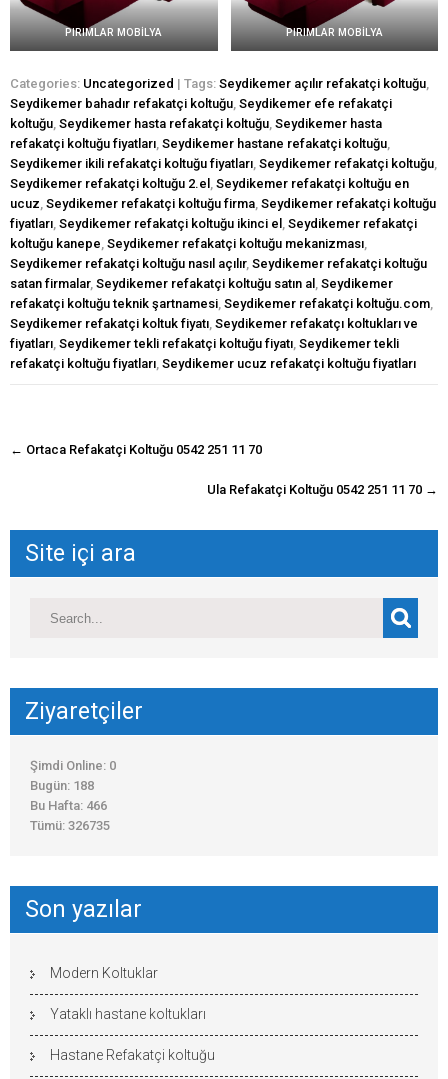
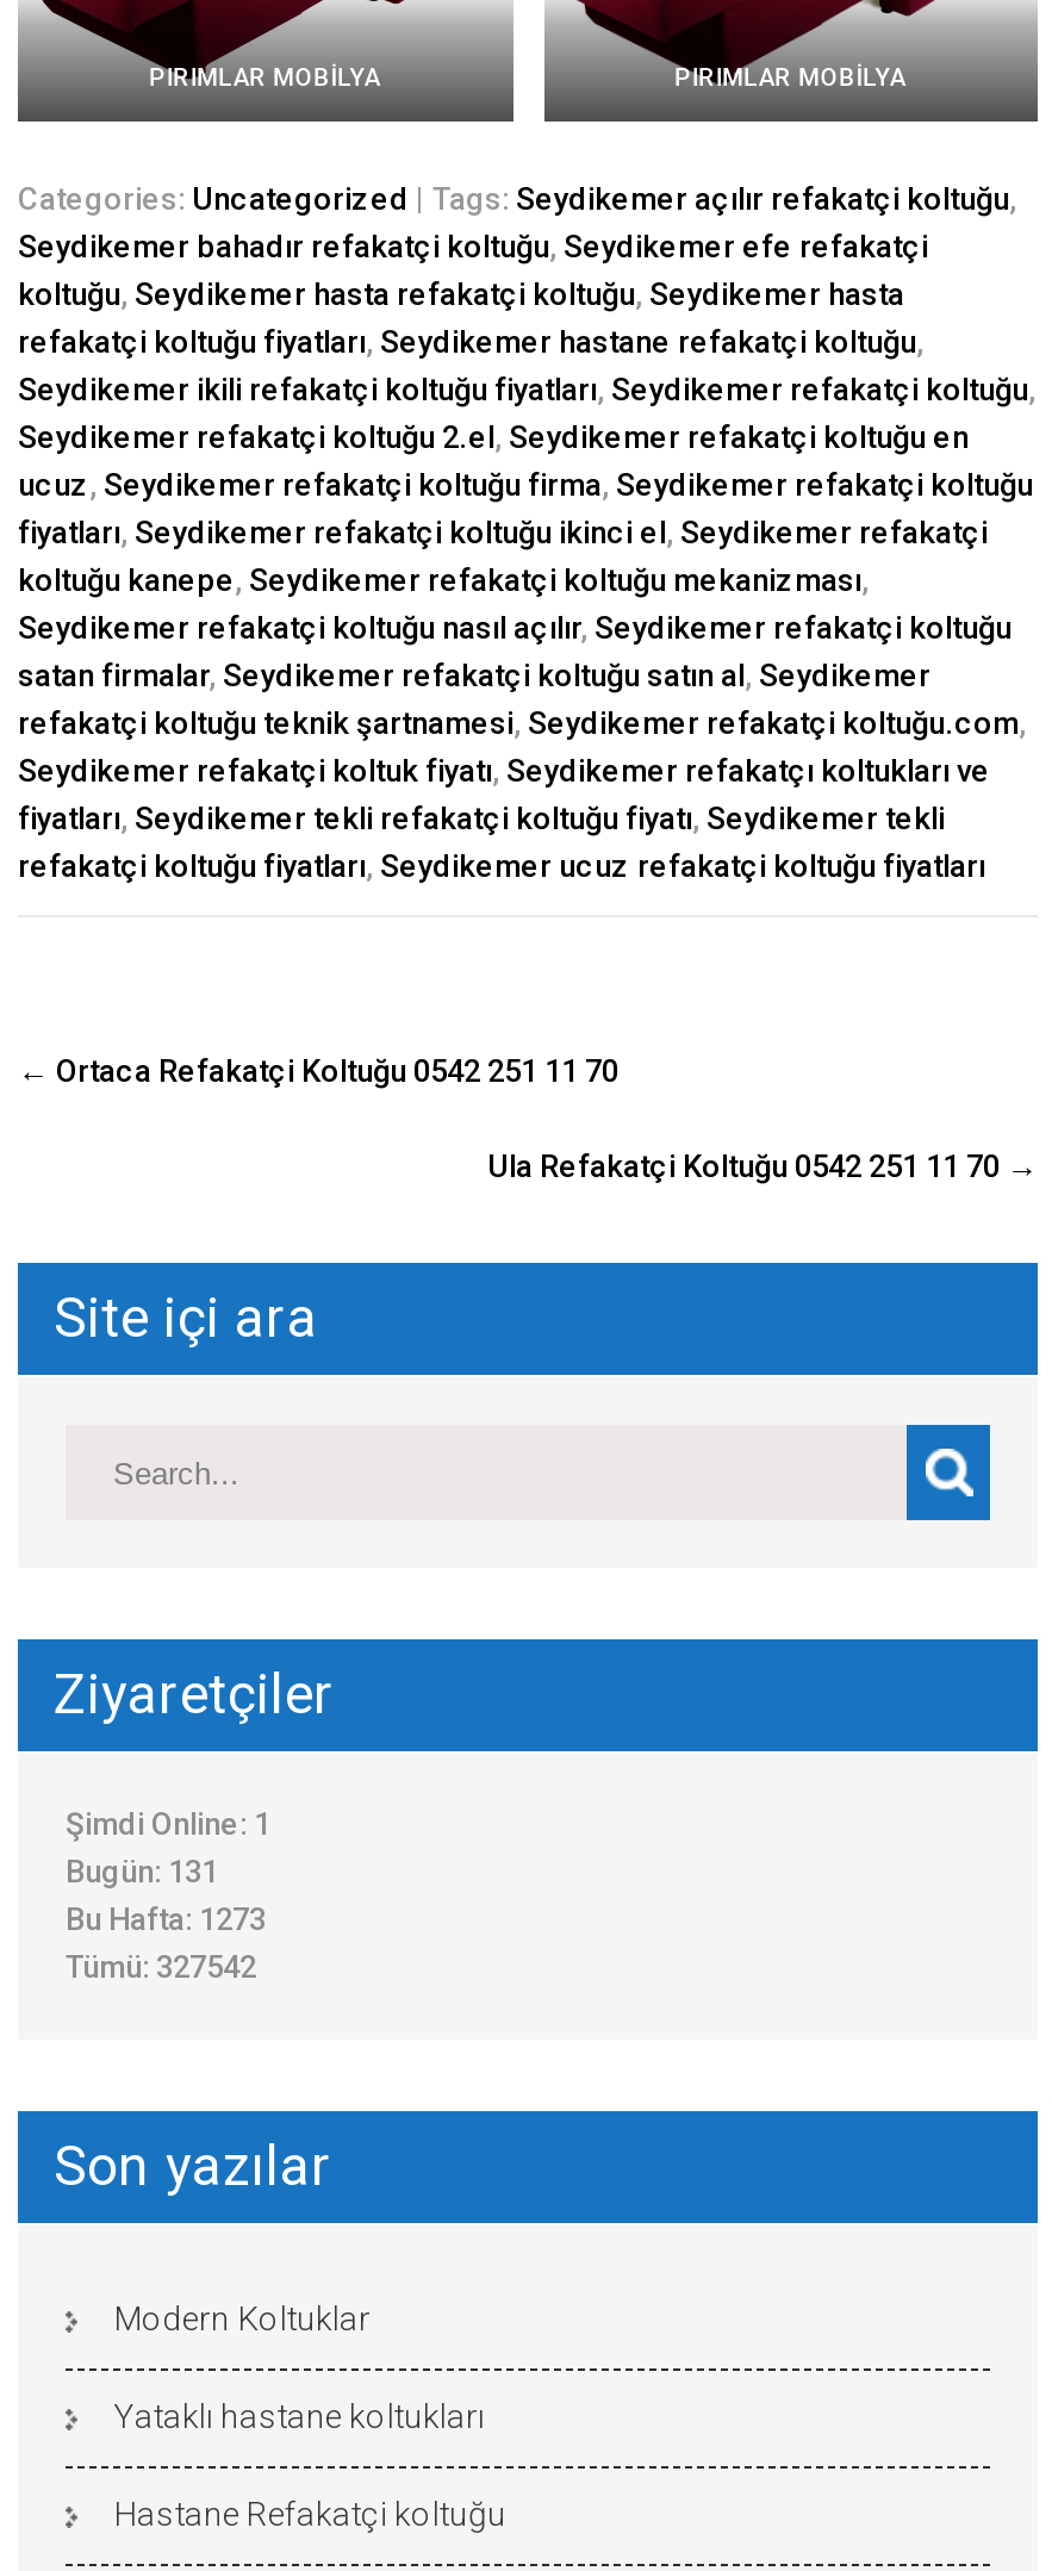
- Şimdi Online: 0
+ Şimdi Online: 1

- Bugün: 188
+ Bugün: 131

- Bu Hafta: 466
+ Bu Hafta: 1273

- Tümü: 326735
+ Tümü: 327542
